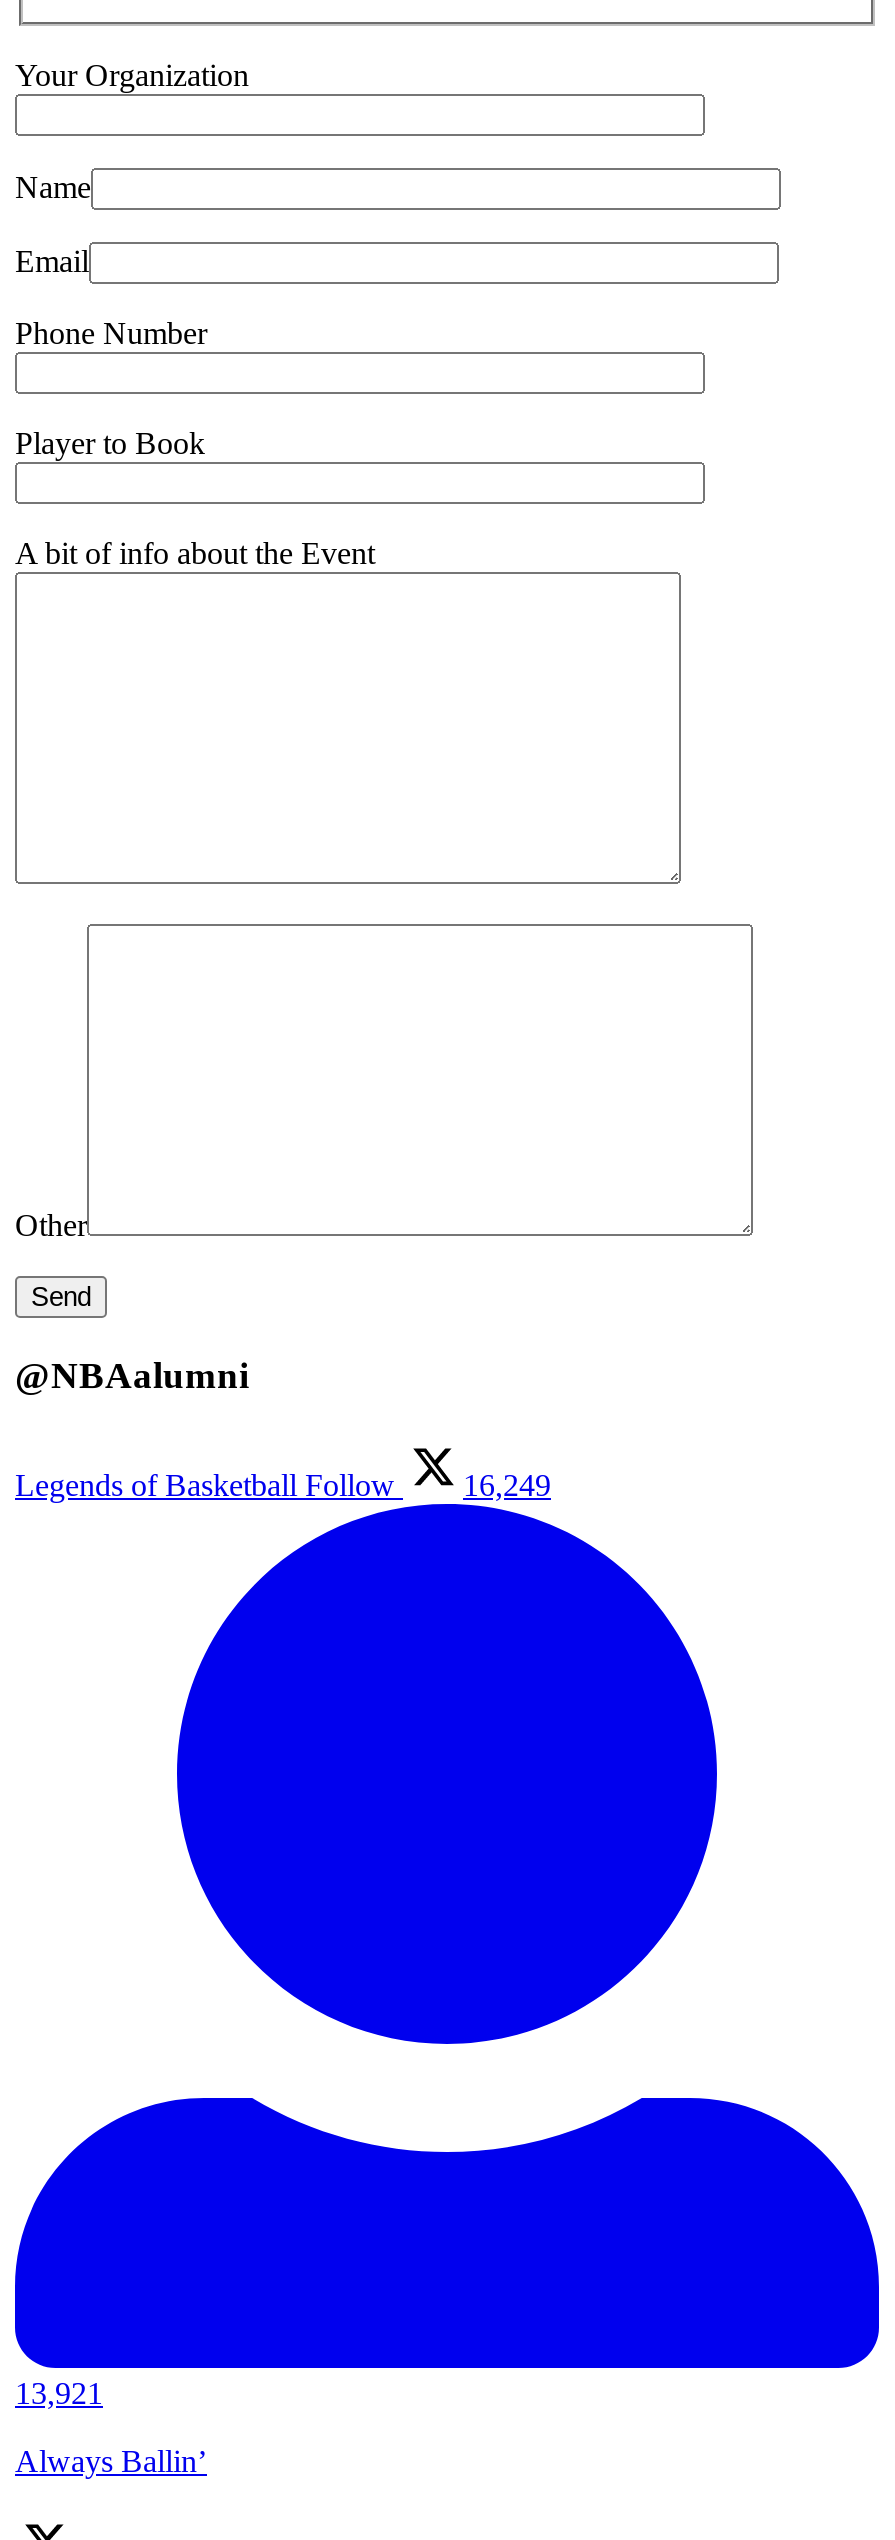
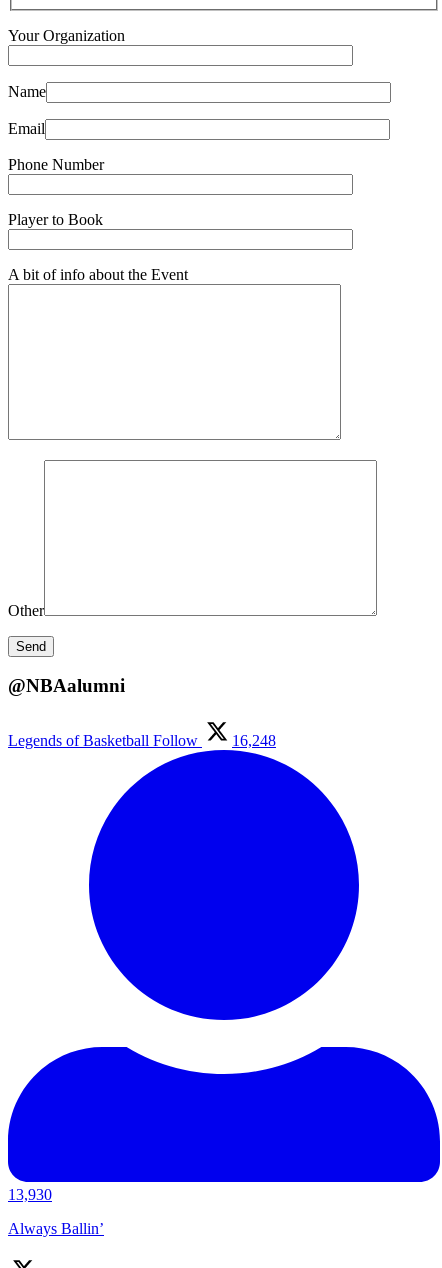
- Legends of Basketball Follow 16,249
+ Legends of Basketball Follow 16,248

- 13,921
+ 13,930
